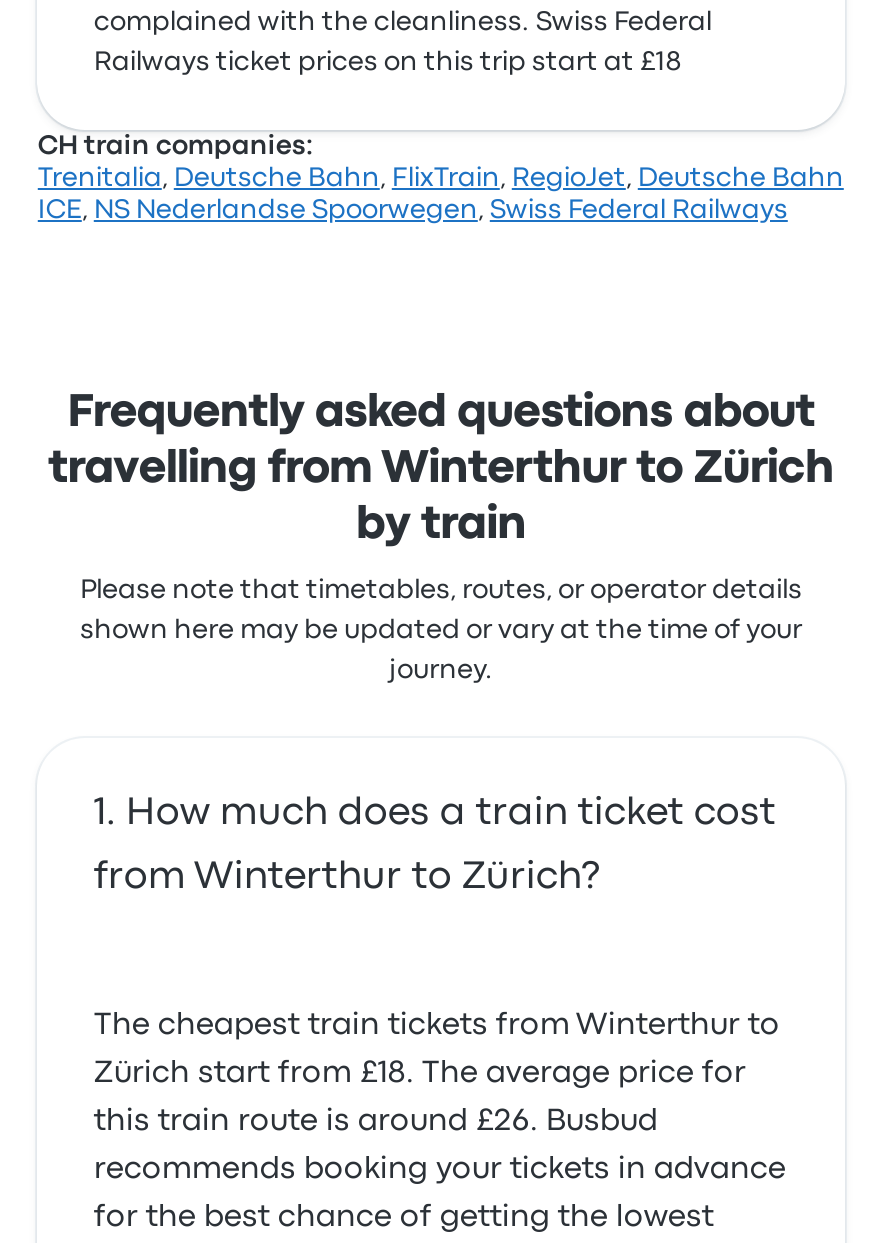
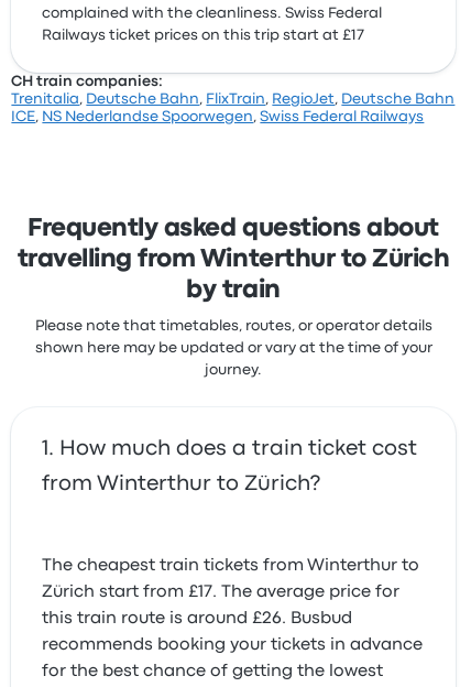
- Railways ticket prices on this trip start at £18
+ Railways ticket prices on this trip start at £17

- Zürich start from £18. The average price for
+ Zürich start from £17. The average price for
